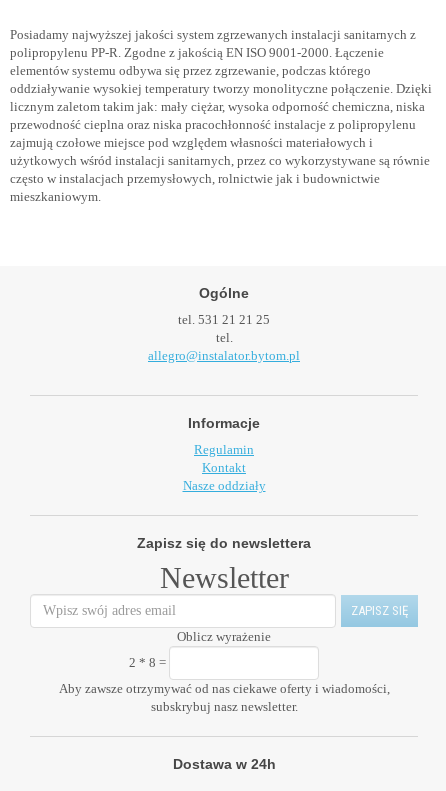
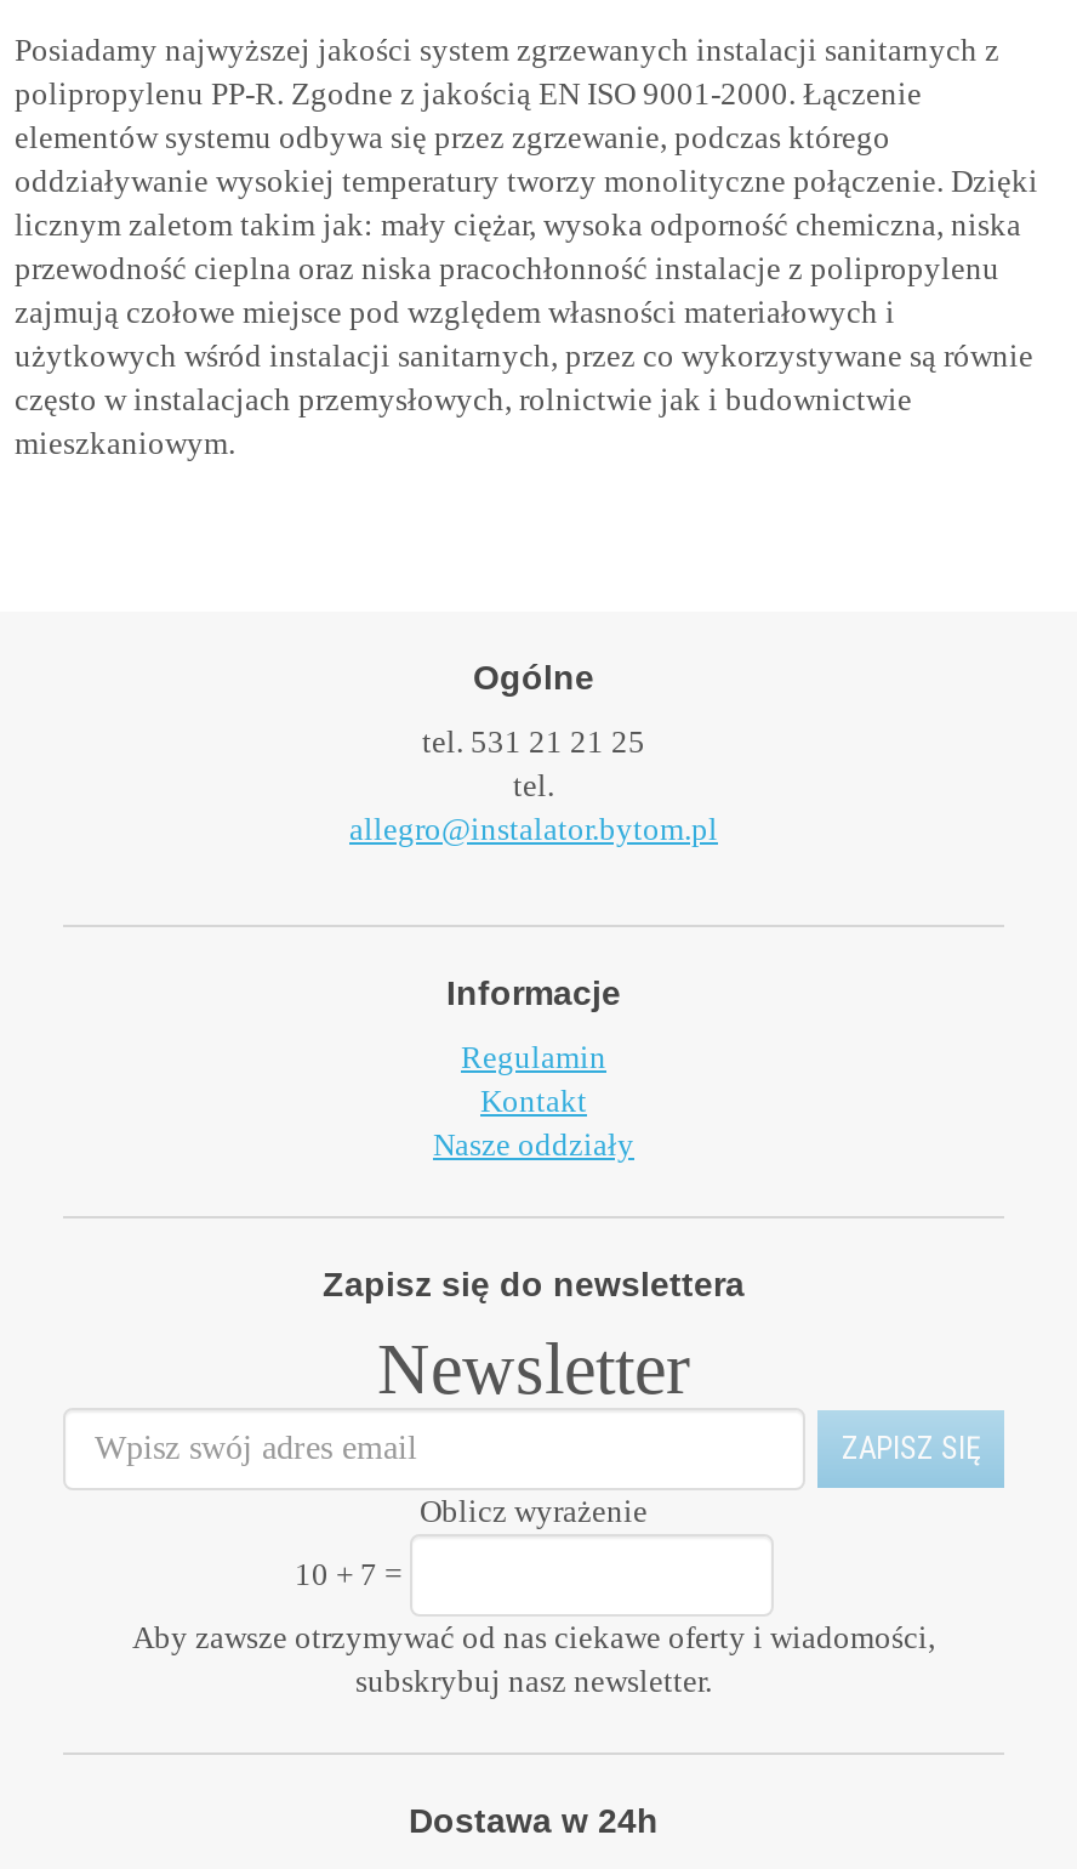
- 2 * 8 =
+ 10 + 7 =
